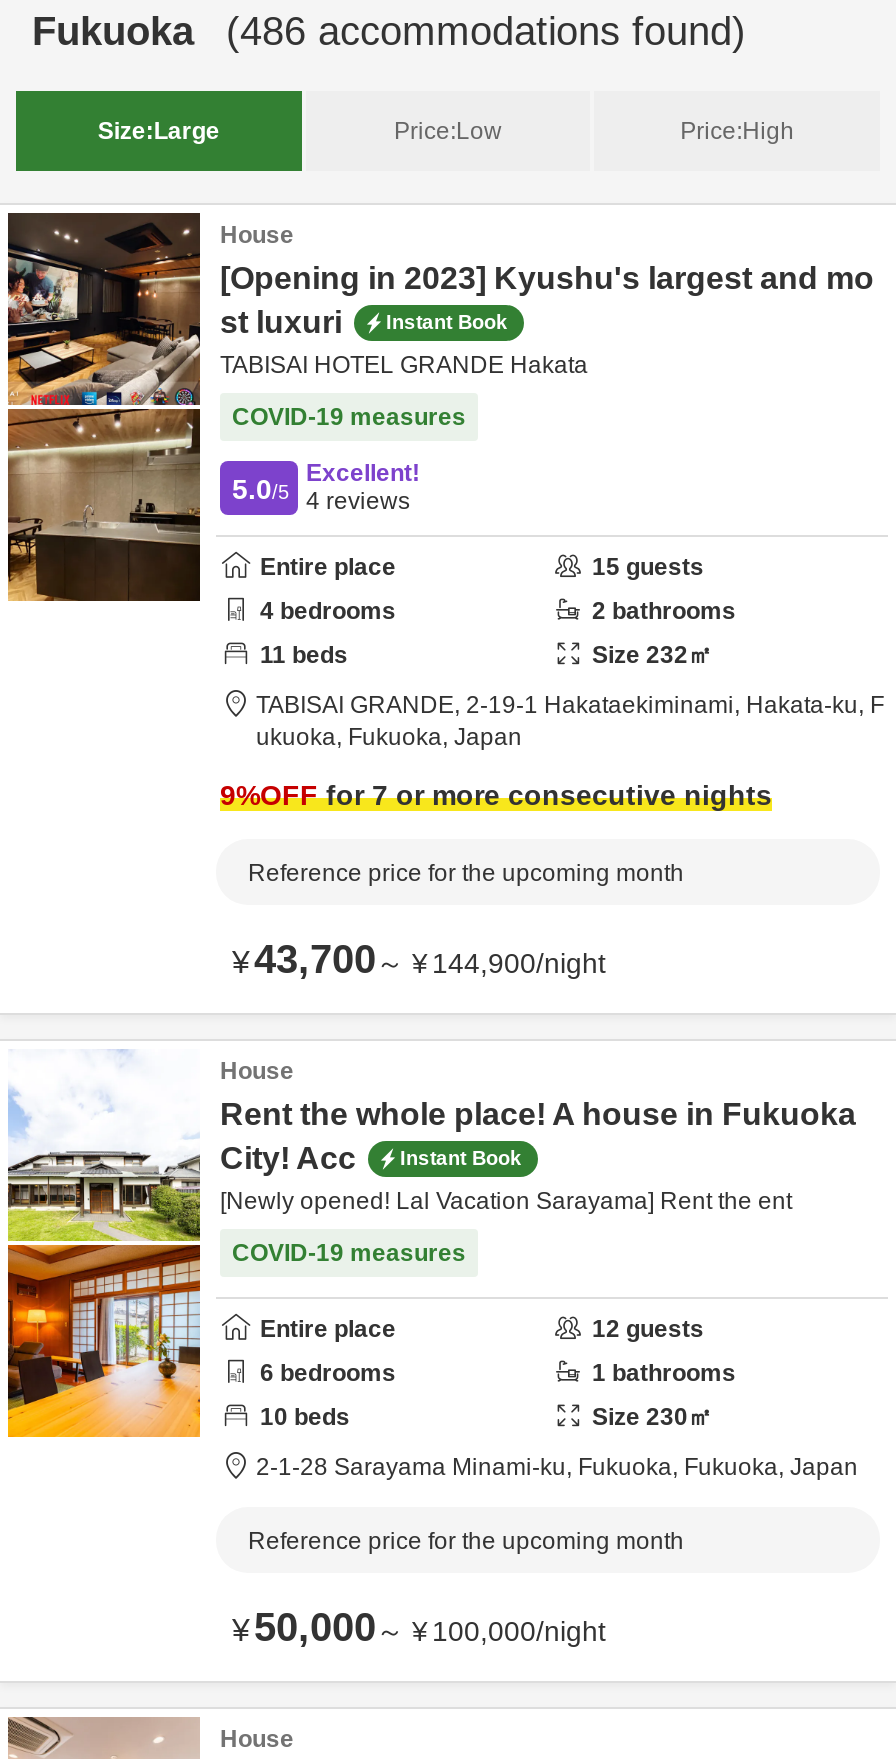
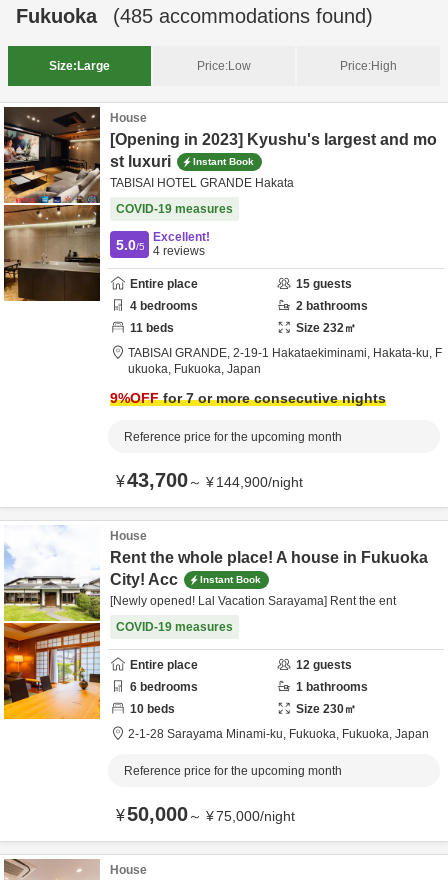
- (486 accommodations found)
+ (485 accommodations found)

- ¥ 50,000～¥ 100,000/night
+ ¥ 50,000～¥ 75,000/night
